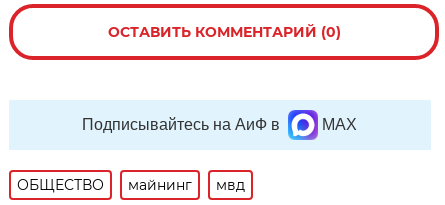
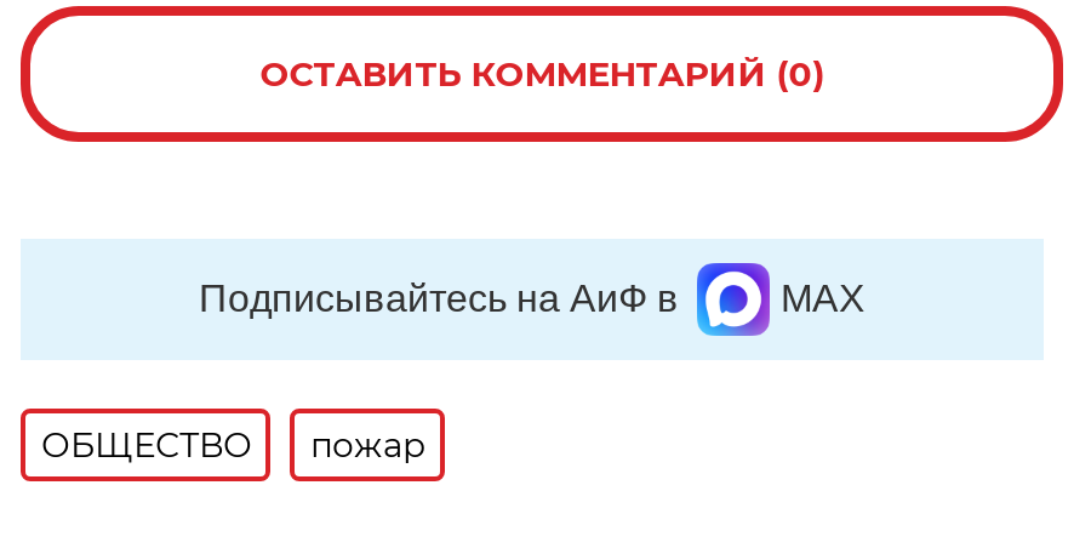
- майнинг
- мвд
+ пожар
